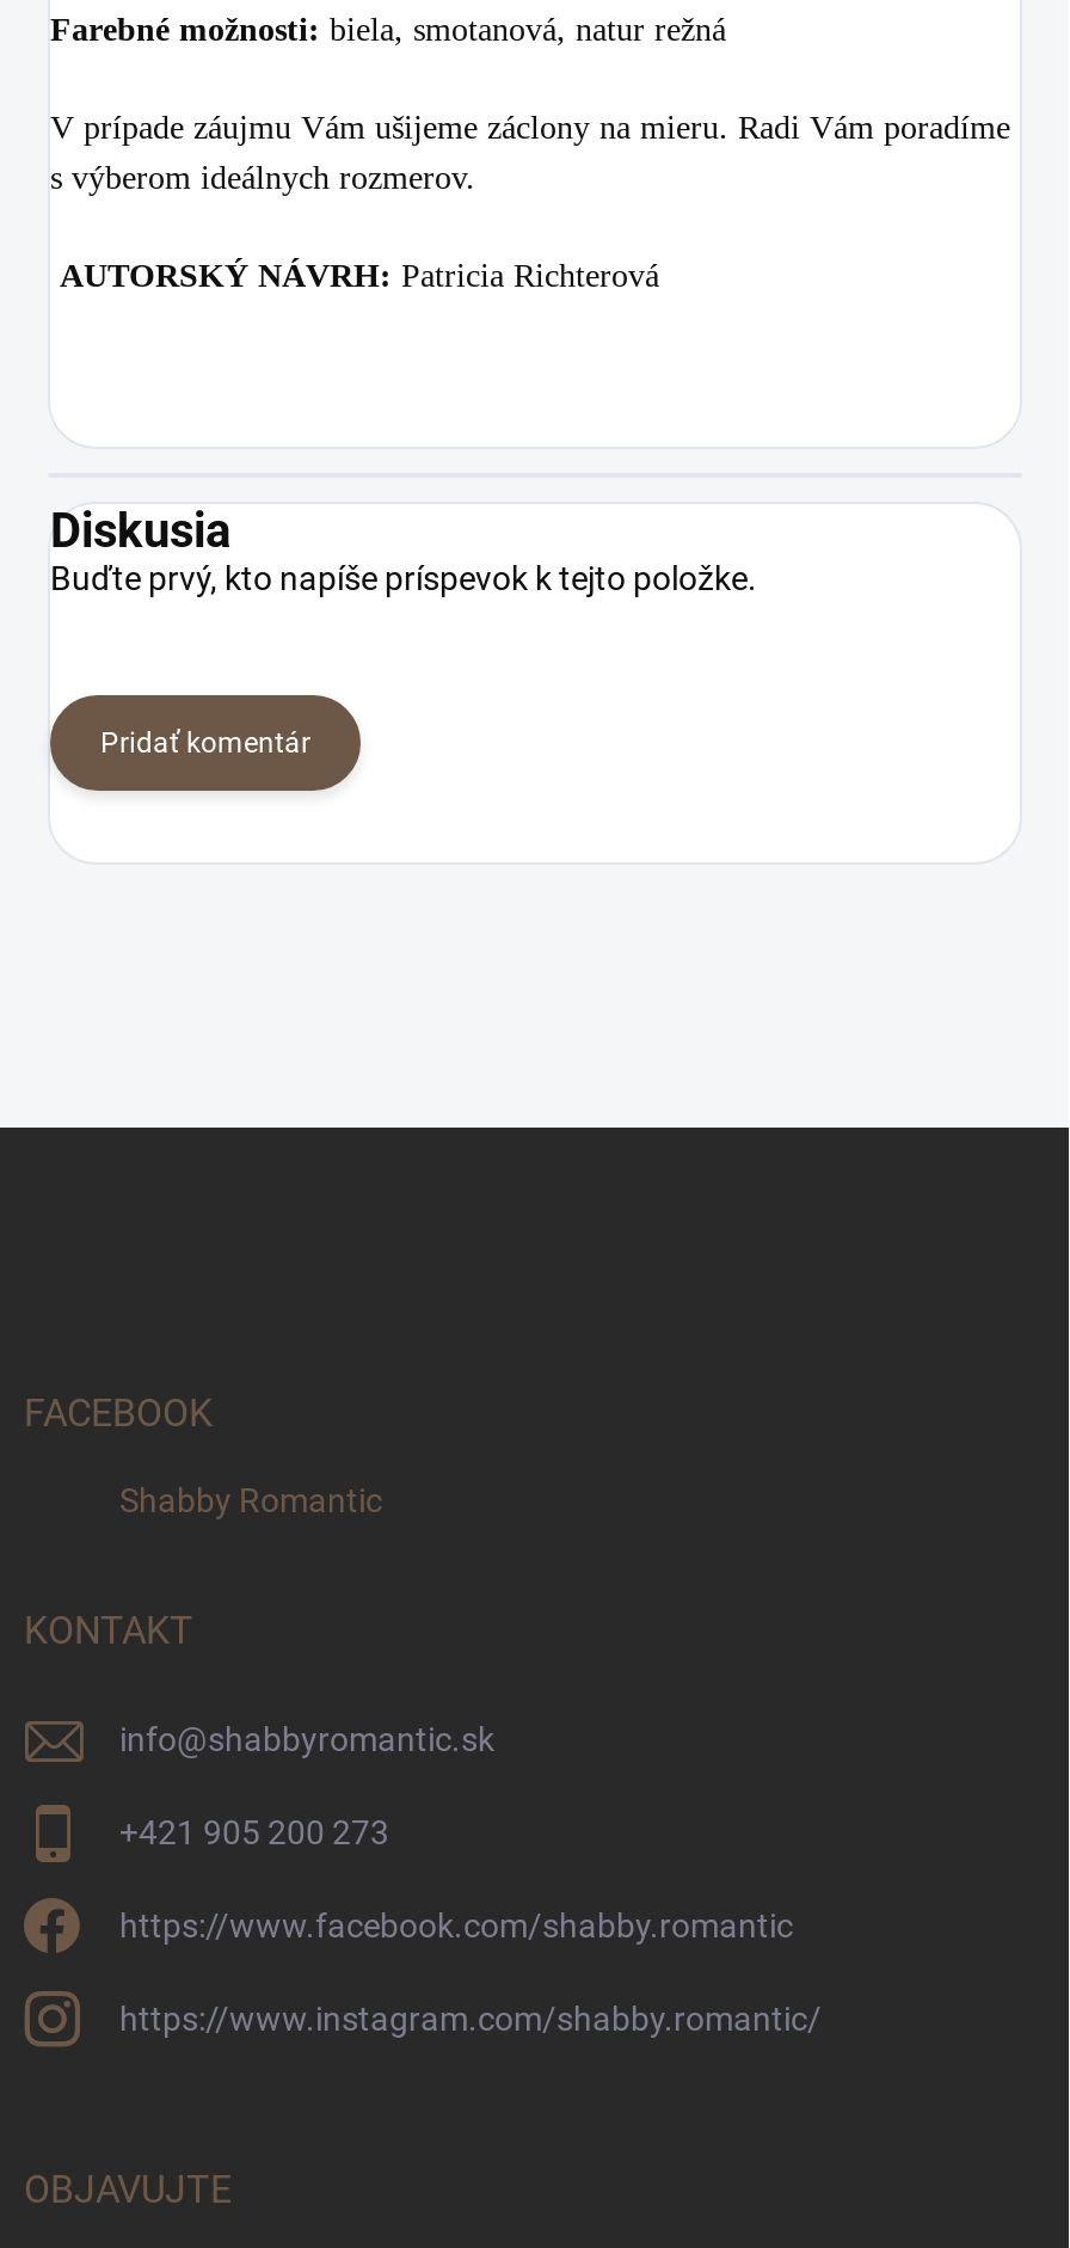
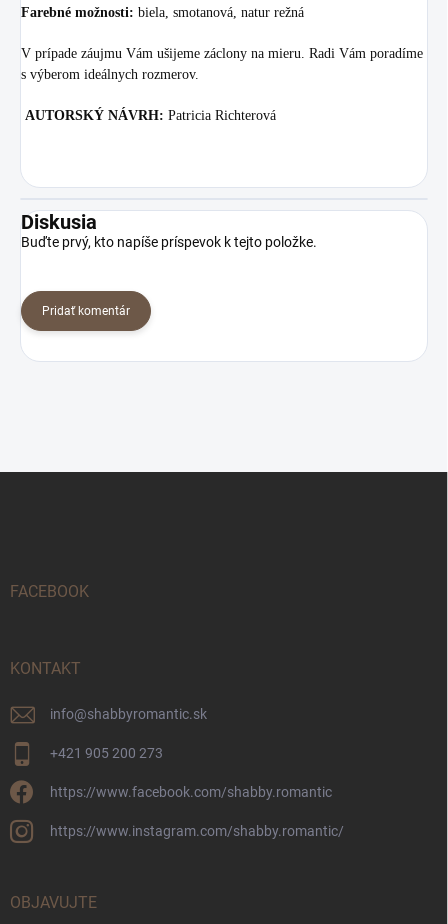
- Shabby Romantic
